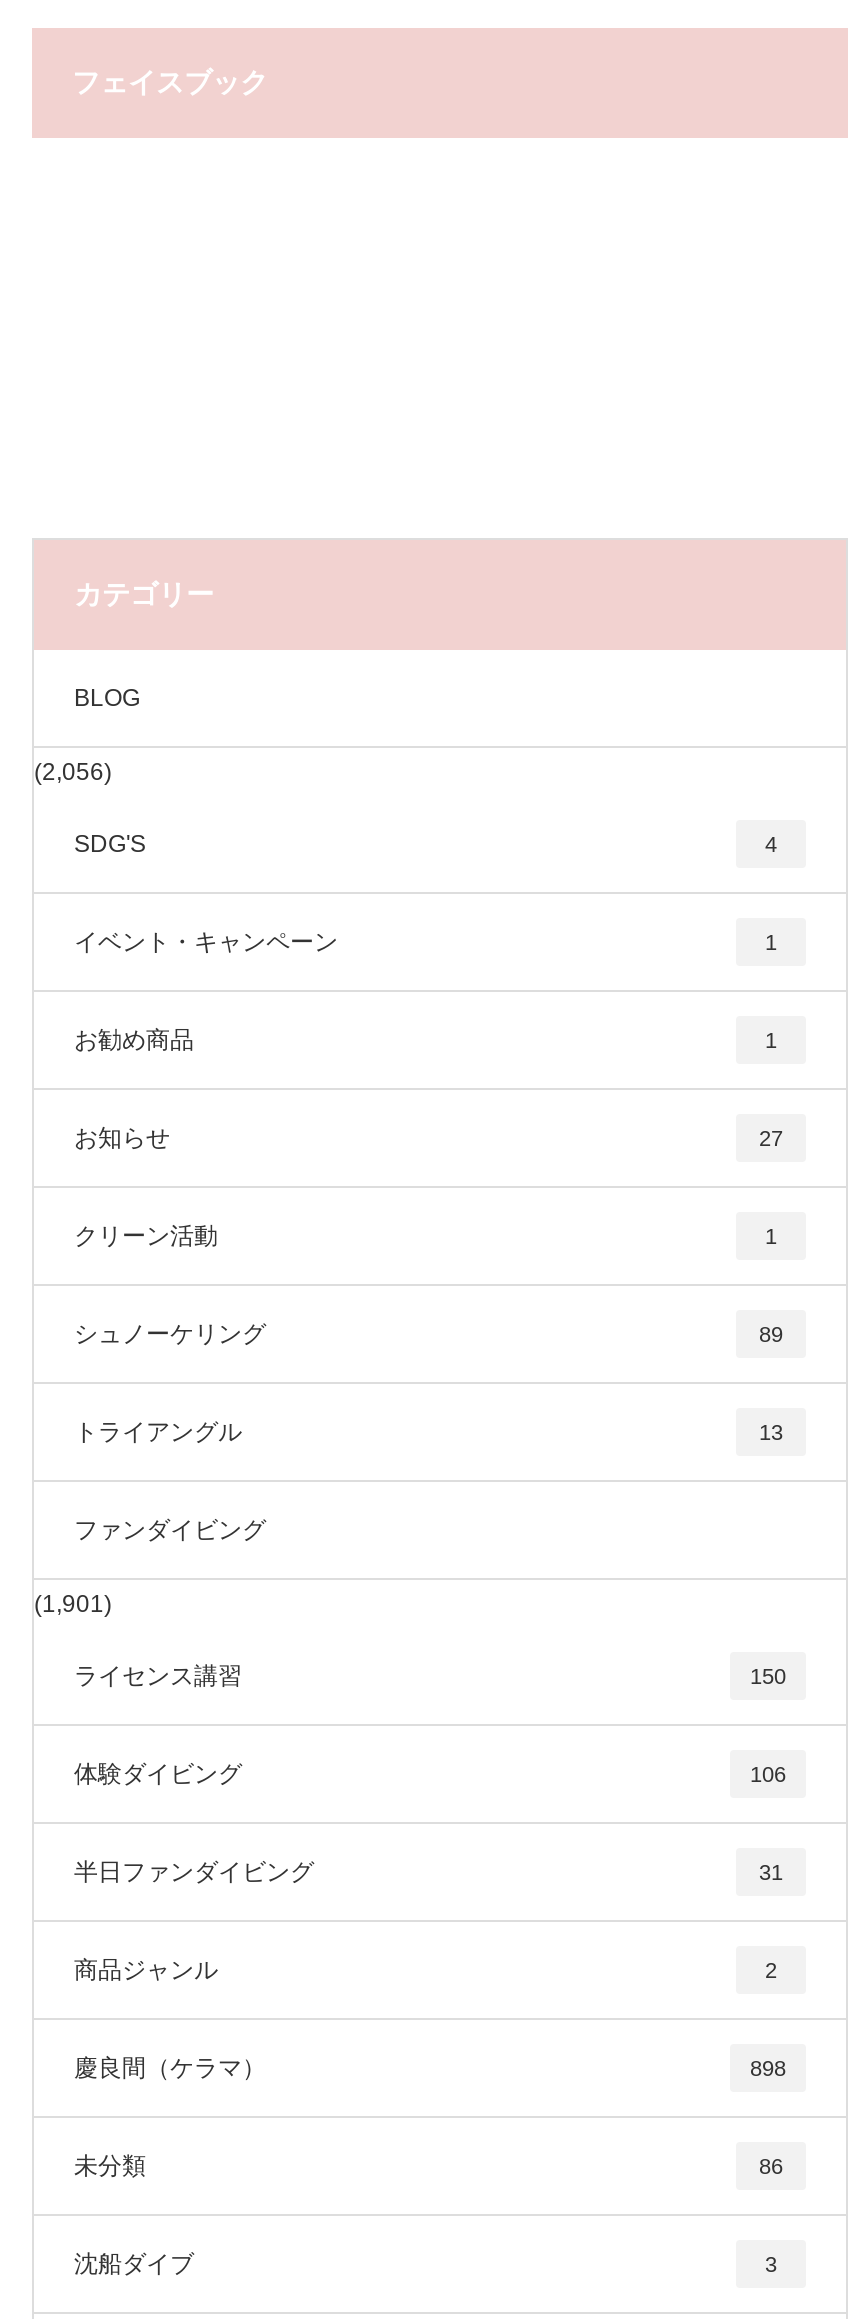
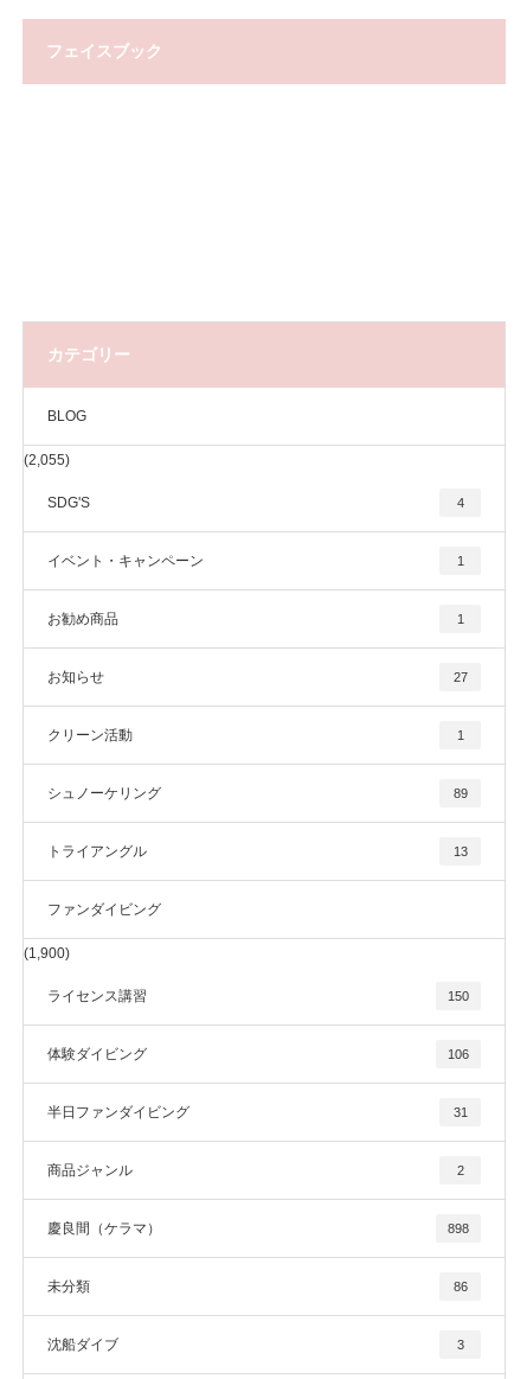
- (2,056)
+ (2,055)

- (1,901)
+ (1,900)
